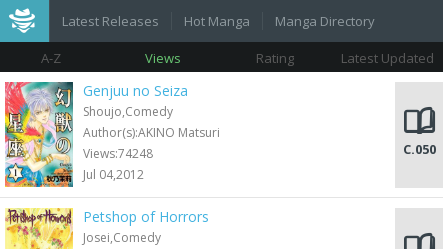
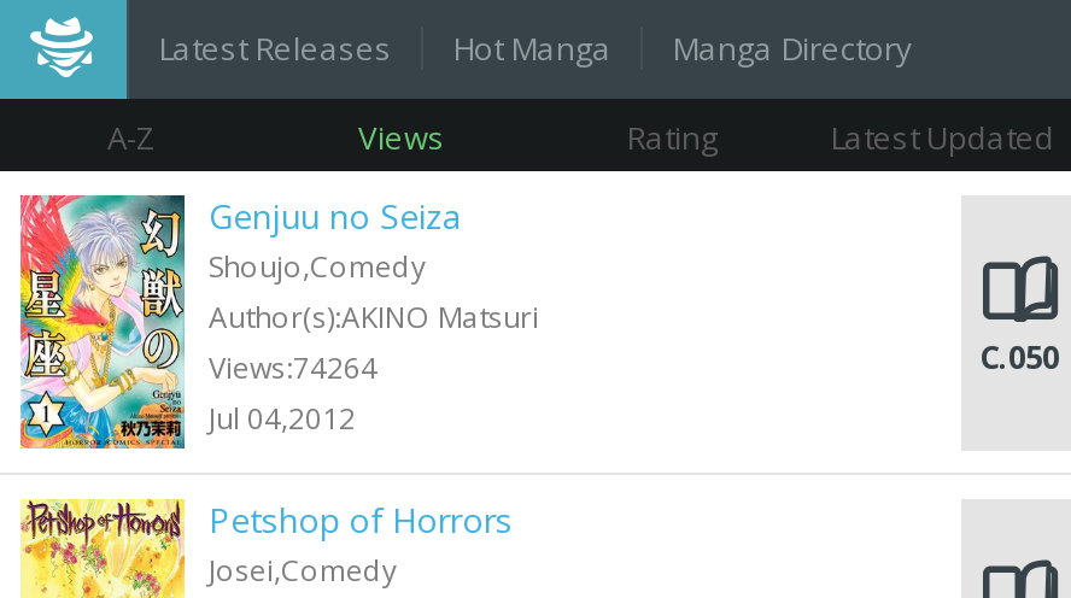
- Views:74248
+ Views:74264
